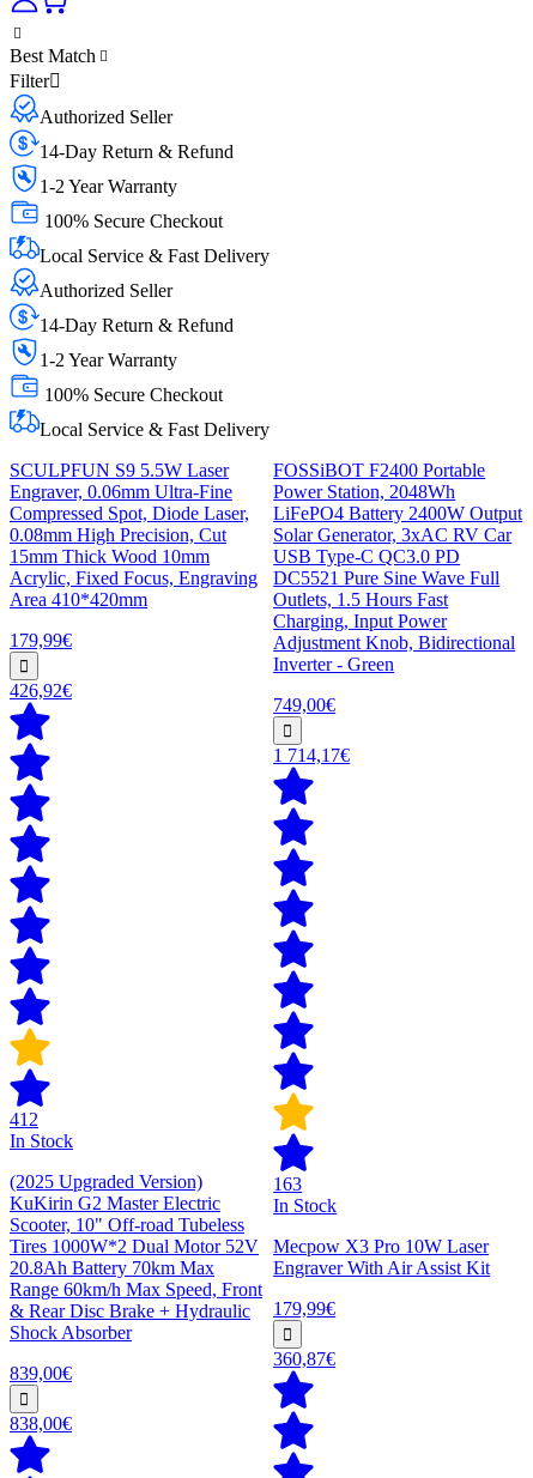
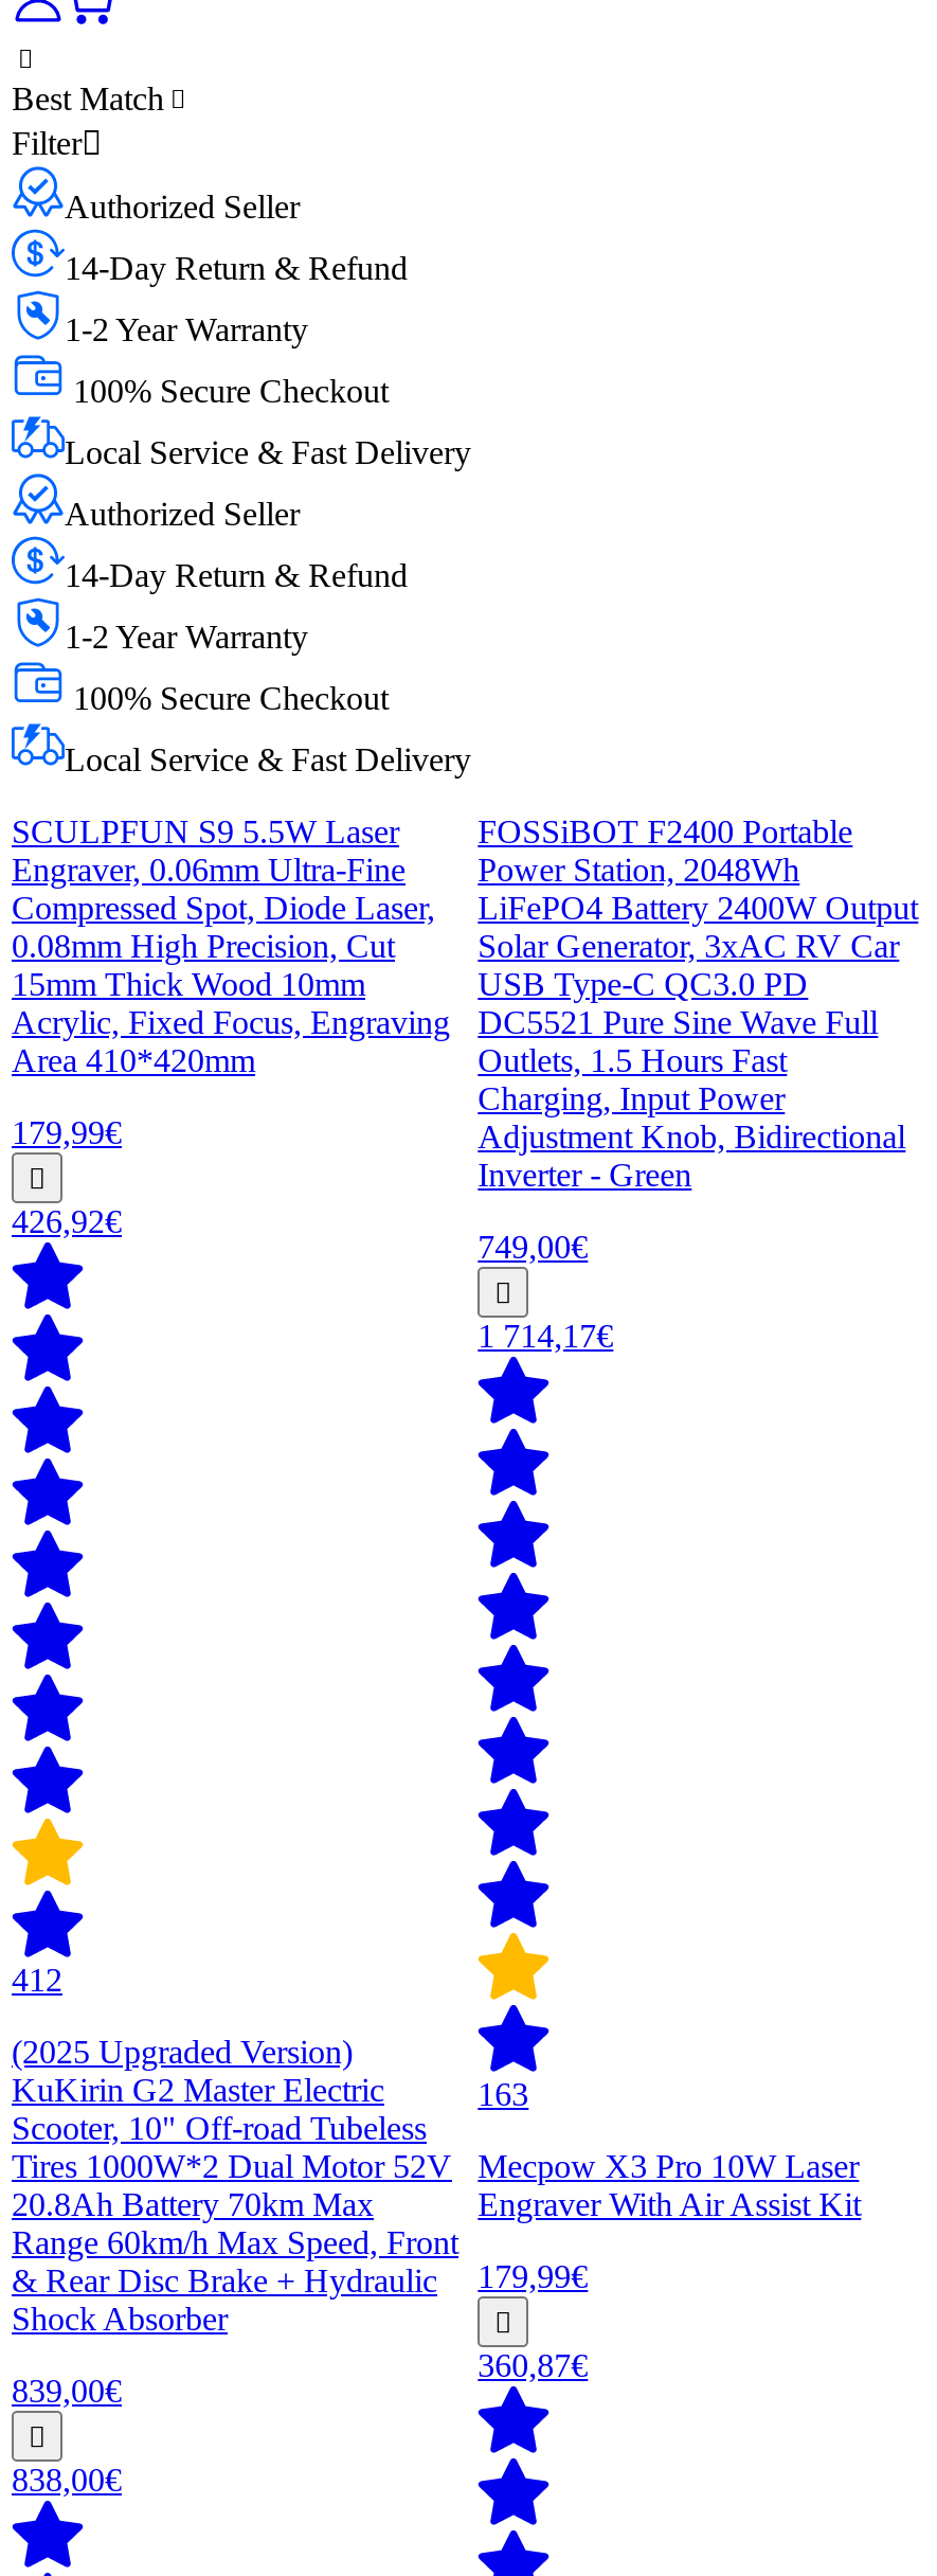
- In Stock

- In Stock
